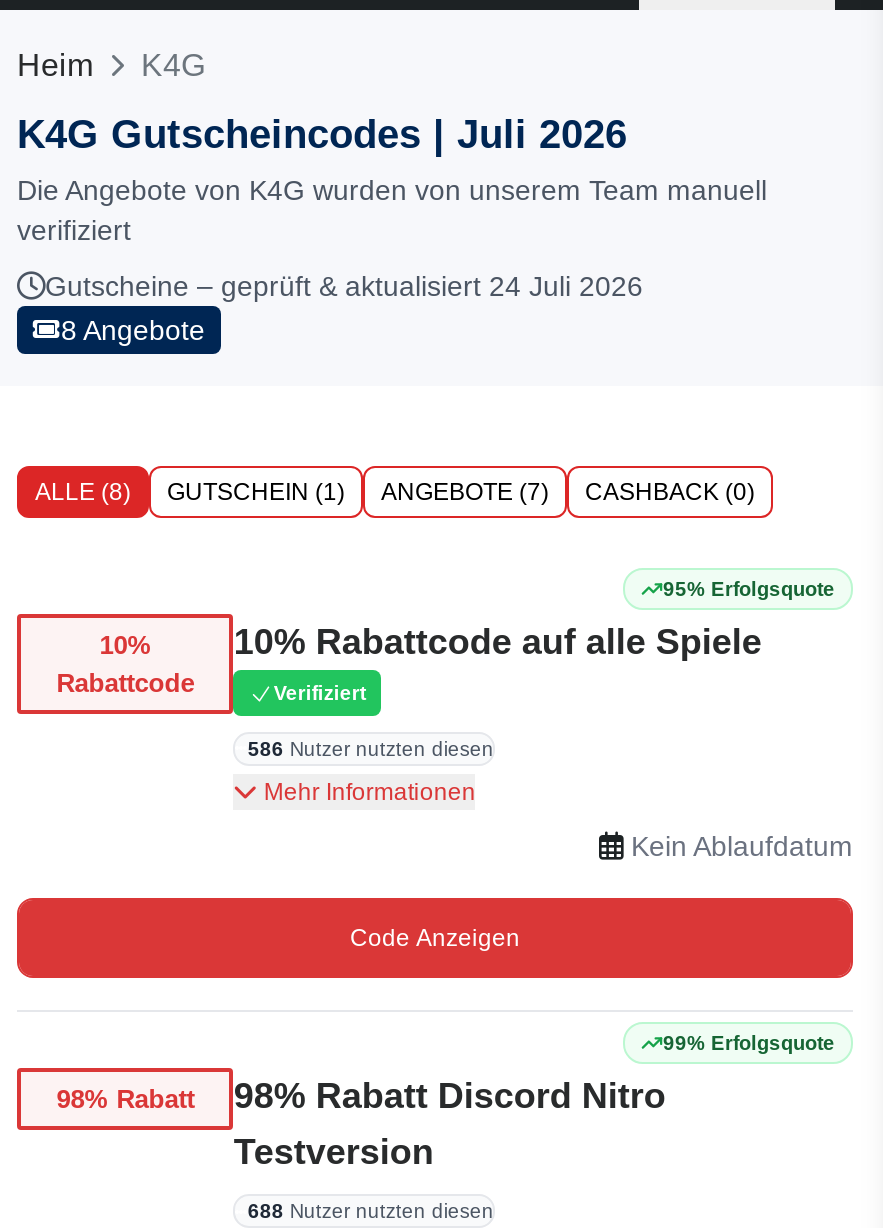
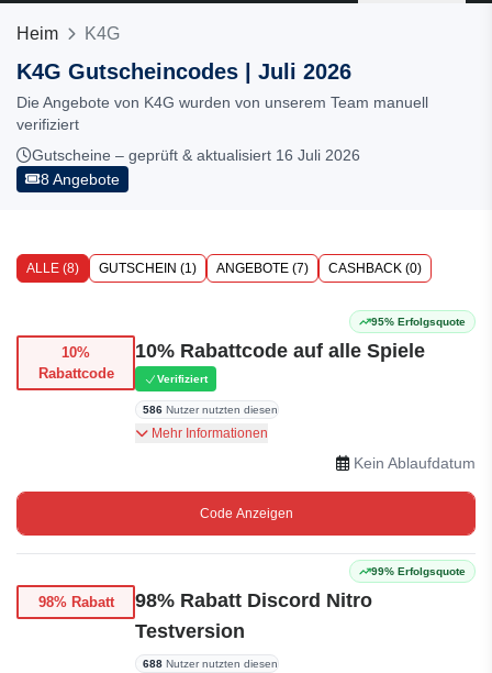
- Gutscheine – geprüft & aktualisiert 24 Juli 2026
+ Gutscheine – geprüft & aktualisiert 16 Juli 2026
